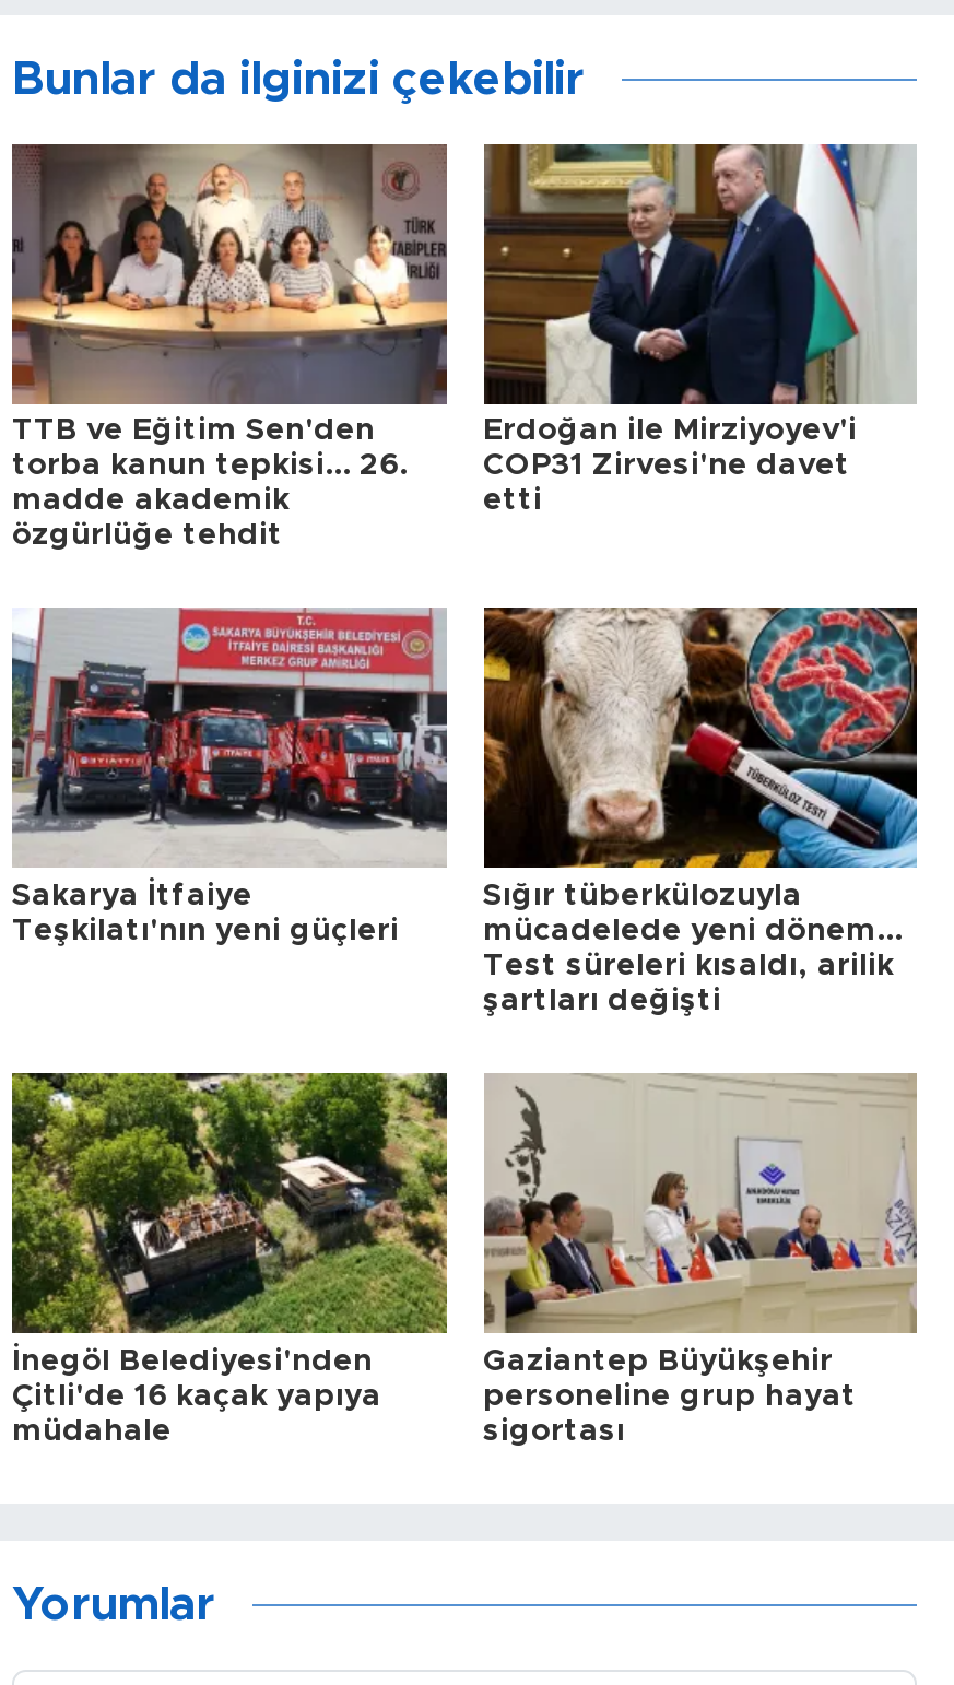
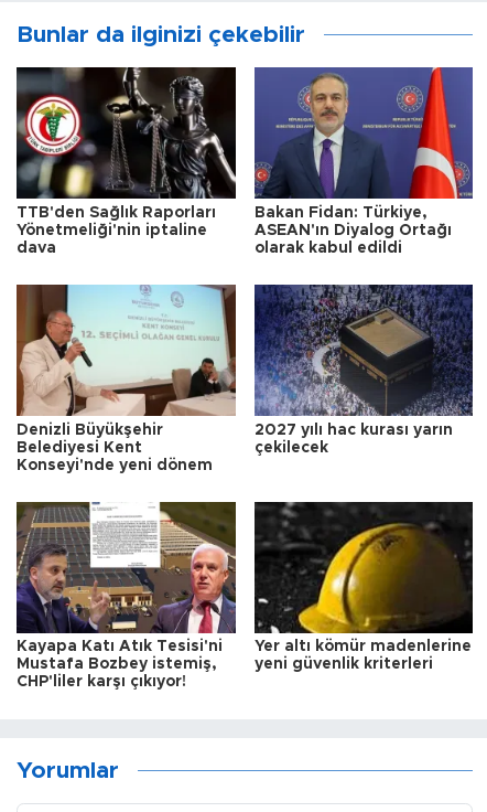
- [image]
- TTB ve Eğitim Sen'den
- torba kanun tepkisi... 26.
- madde akademik
- özgürlüğe tehdit
+ [image]
+ TTB'den Sağlık Raporları
+ Yönetmeliği'nin iptaline
+ dava

- [image]
- Erdoğan ile Mirziyoyev'i
- COP31 Zirvesi'ne davet
- etti
+ [image]
+ Bakan Fidan: Türkiye,
+ ASEAN'ın Diyalog Ortağı
+ olarak kabul edildi

- [image]
- Sakarya İtfaiye
- Teşkilatı'nın yeni güçleri
+ [image]
+ Denizli Büyükşehir
+ Belediyesi Kent
+ Konseyi'nde yeni dönem

- [image]
- Sığır tüberkülozuyla
- mücadelede yeni dönem...
- Test süreleri kısaldı, arilik
- şartları değişti
+ [image]
+ 2027 yılı hac kurası yarın
+ çekilecek

- [image]
- İnegöl Belediyesi'nden
- Çitli'de 16 kaçak yapıya
- müdahale
+ [image]
+ Kayapa Katı Atık Tesisi'ni
+ Mustafa Bozbey istemiş,
+ CHP'liler karşı çıkıyor!

- [image]
- Gaziantep Büyükşehir
- personeline grup hayat
- sigortası
+ [image]
+ Yer altı kömür madenlerine
+ yeni güvenlik kriterleri
